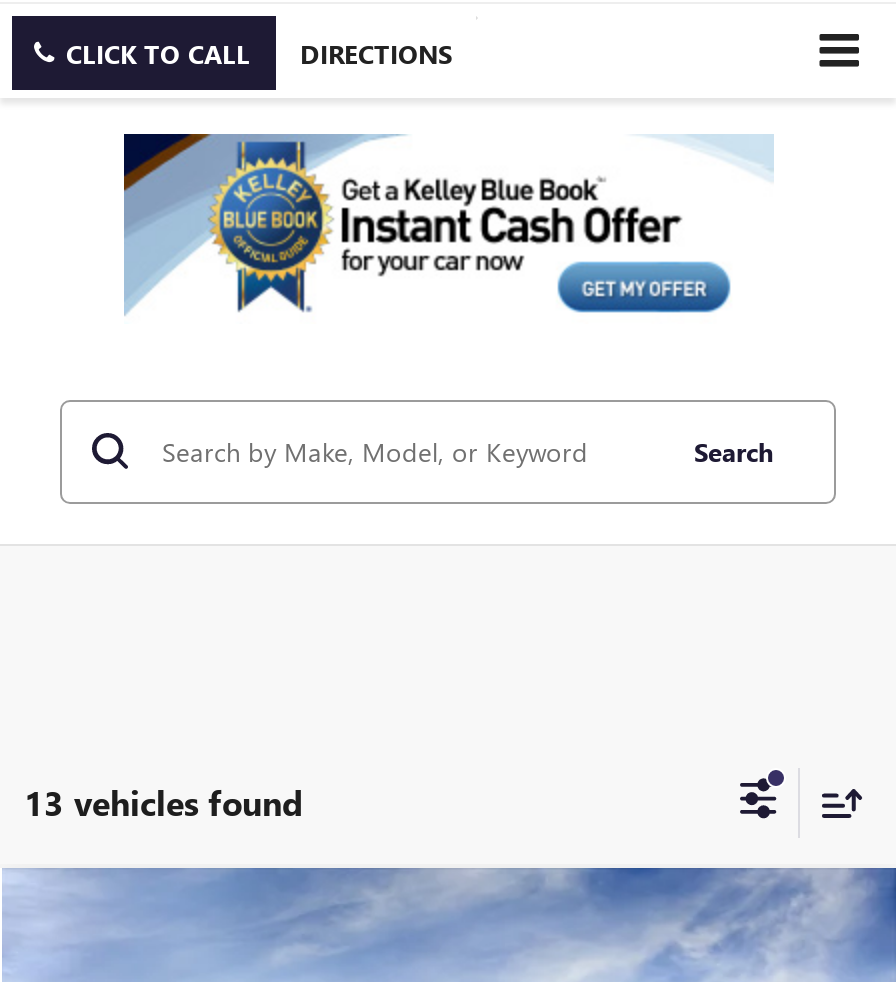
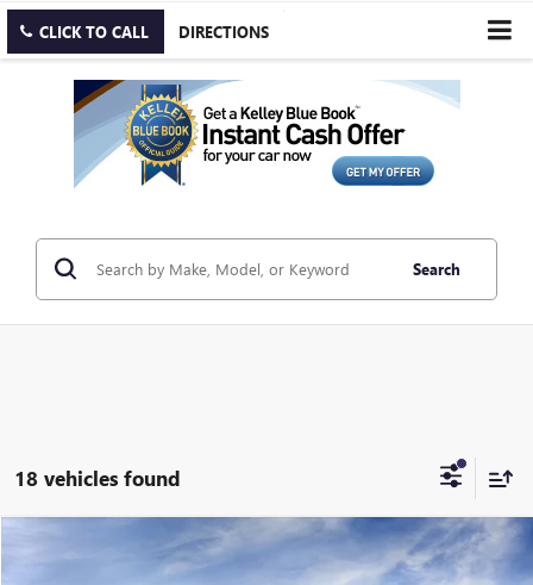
- 13 vehicles found
+ 18 vehicles found
